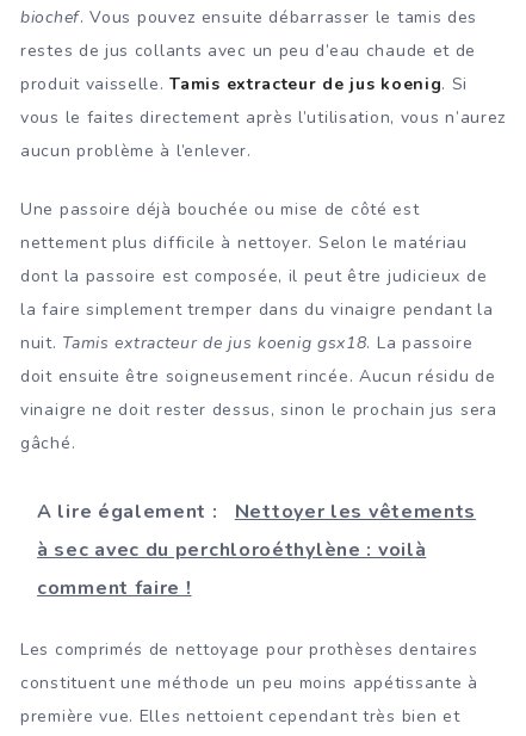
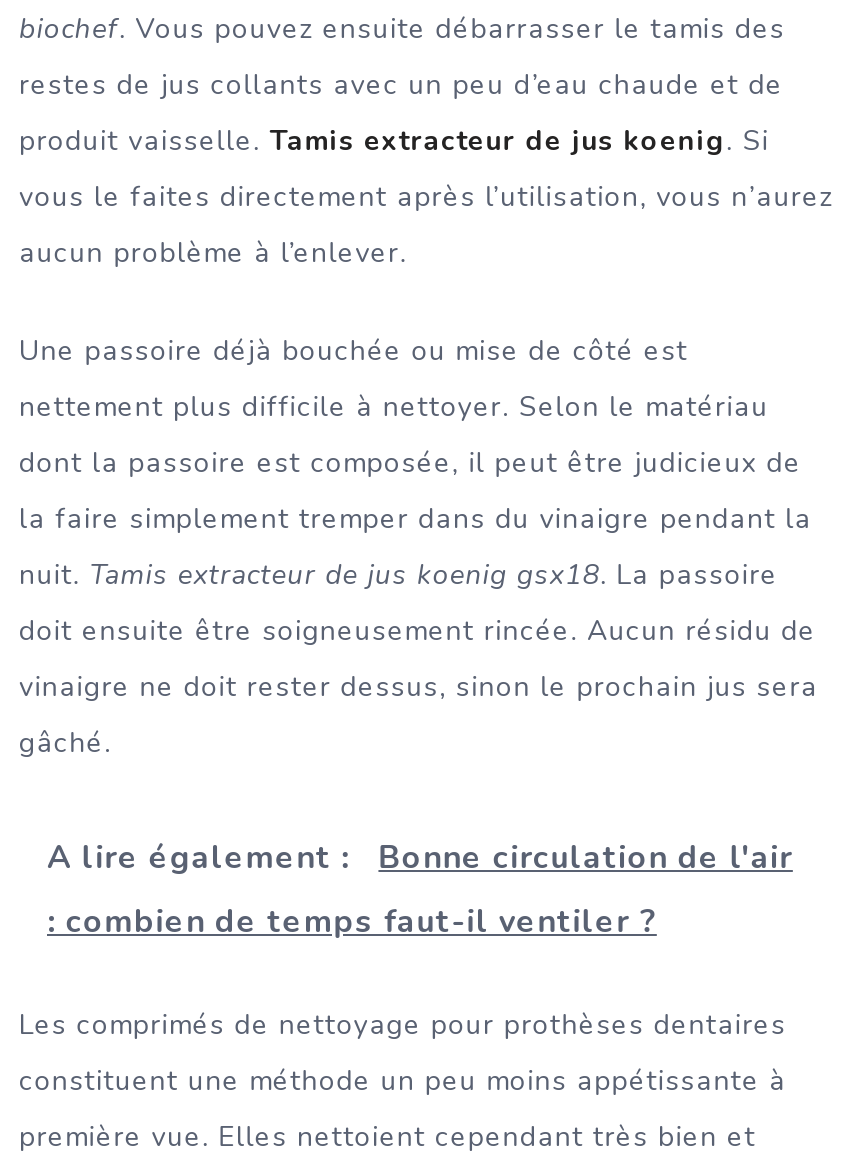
- A lire également : Nettoyer les vêtements
- à sec avec du perchloroéthylène : voilà
- comment faire !
+ A lire également : Bonne circulation de l'air
+ : combien de temps faut-il ventiler ?
